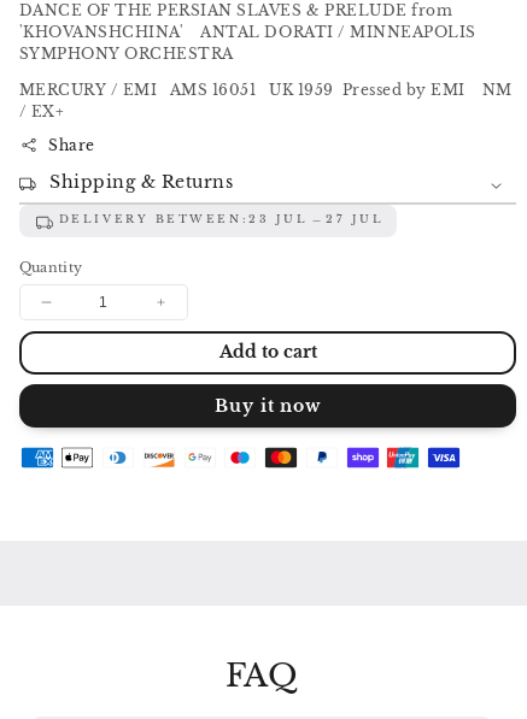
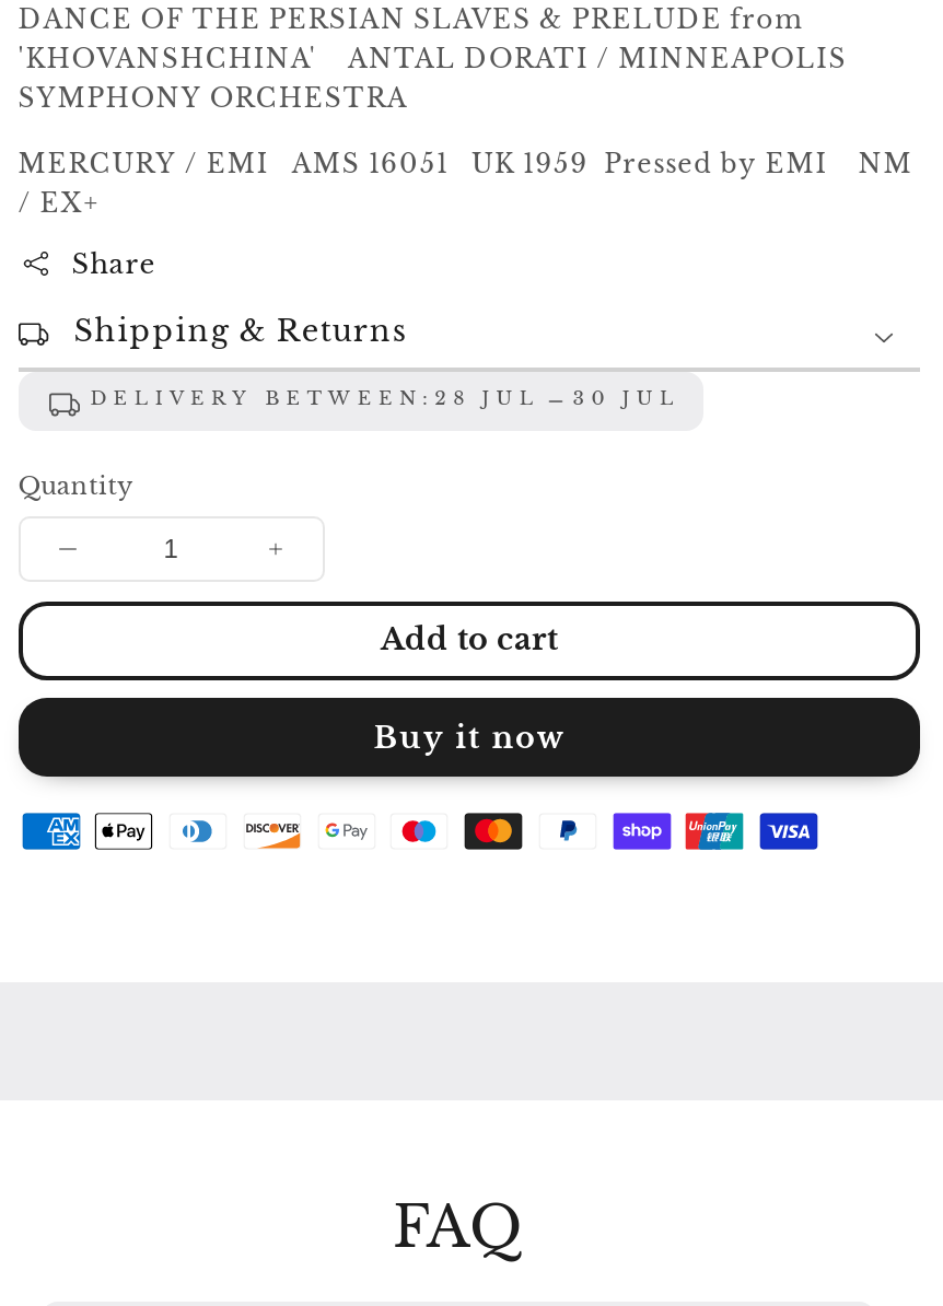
- DELIVERY BETWEEN: 23 JUL
+ DELIVERY BETWEEN: 28 JUL

- 27 JUL
+ 30 JUL
